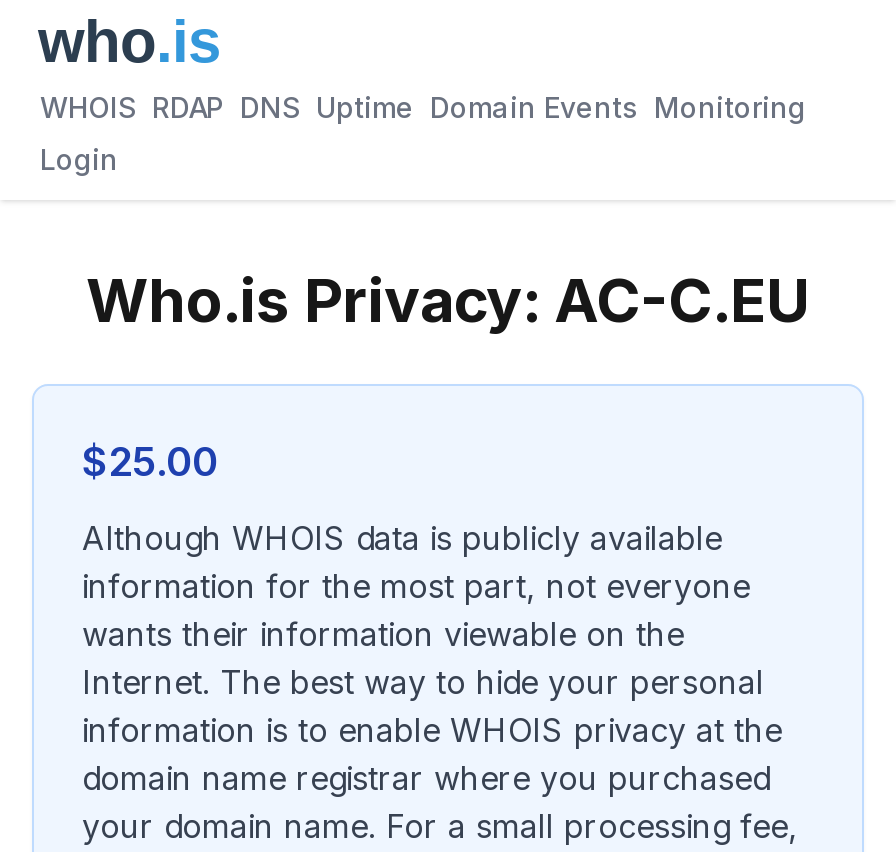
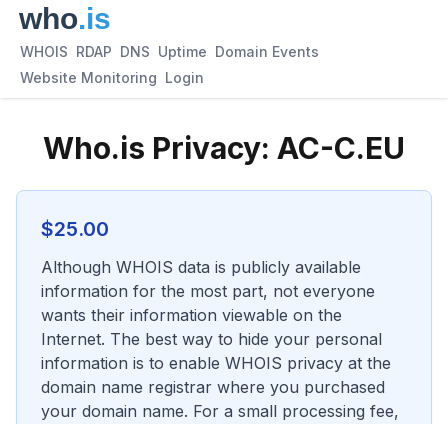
- WHOIS RDAP DNS Uptime Domain Events Monitoring
+ WHOIS RDAP DNS Uptime Domain Events

- Login
+ Website Monitoring Login
